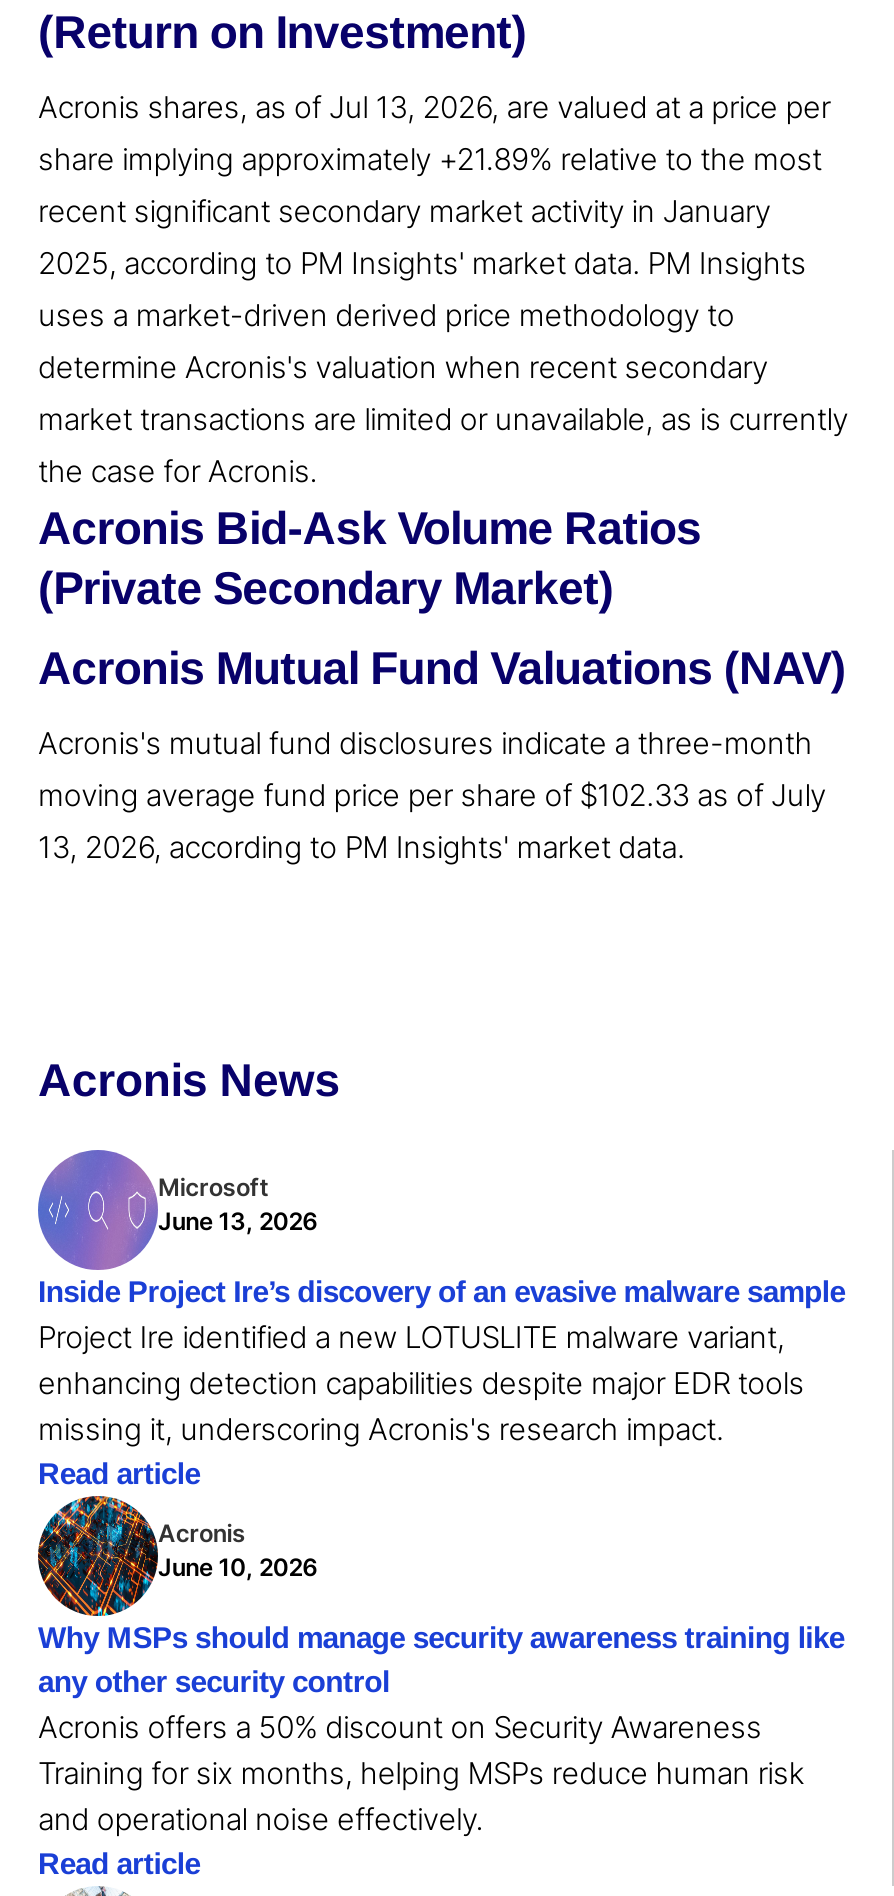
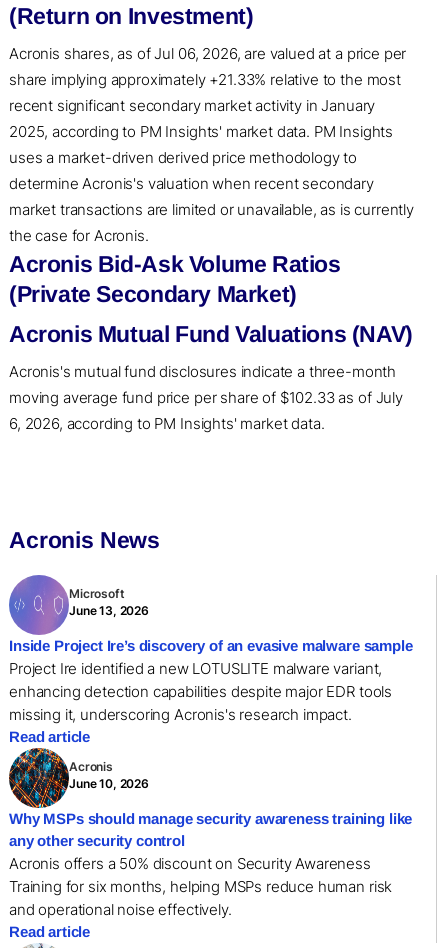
- Acronis shares, as of Jul 13, 2026, are valued at a price per
+ Acronis shares, as of Jul 06, 2026, are valued at a price per

- share implying approximately +21.89% relative to the most
+ share implying approximately +21.33% relative to the most

- 13, 2026, according to PM Insights' market data.
+ 6, 2026, according to PM Insights' market data.
